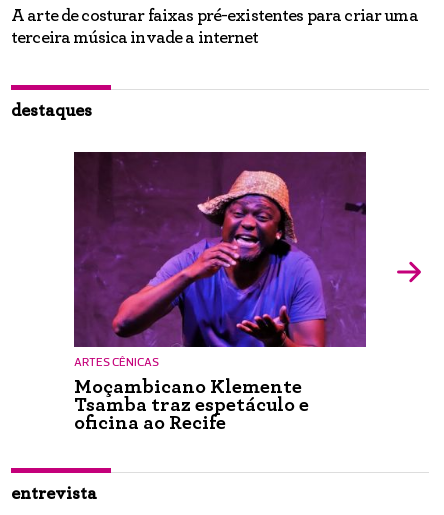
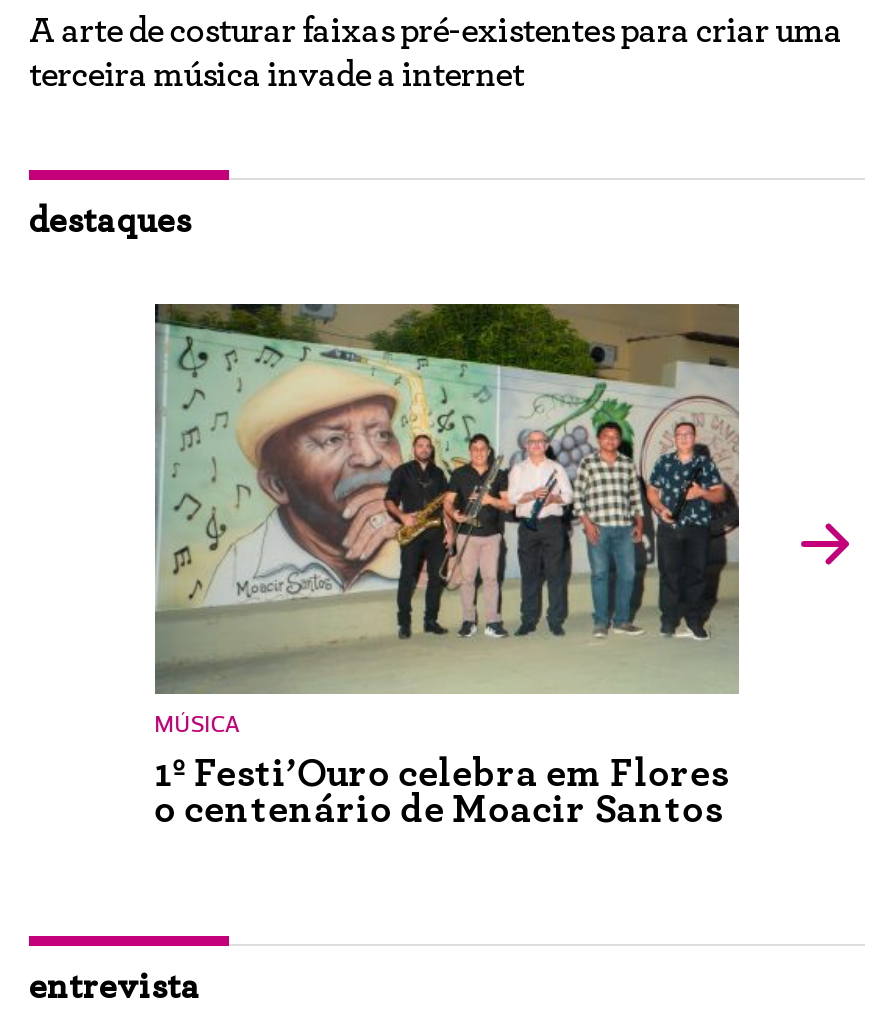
- [image]
- ARTES CÊNICAS
- Moçambicano Klemente
- Tsamba traz espetáculo e
- oficina ao Recife
+ [image]
+ MÚSICA
+ 1º Festi’Ouro celebra em Flores
+ o centenário de Moacir Santos
